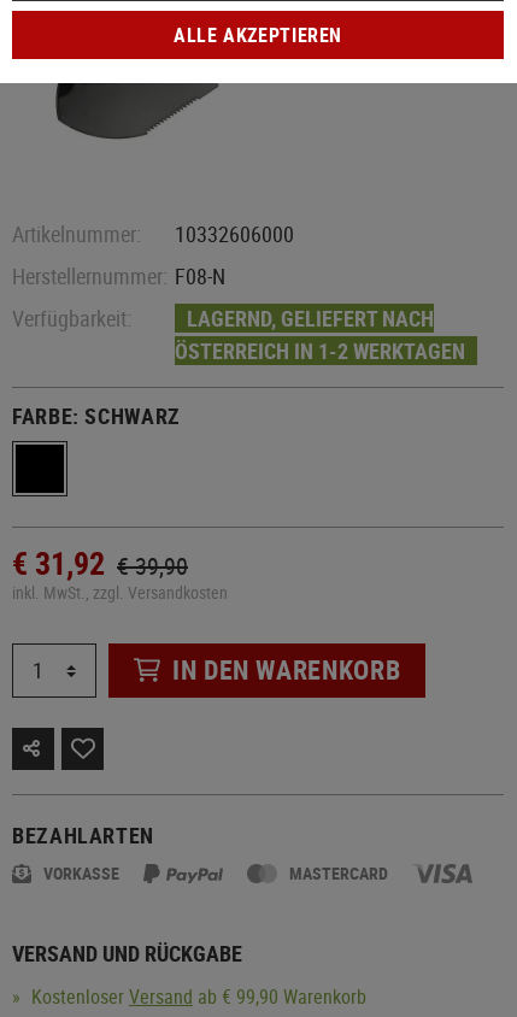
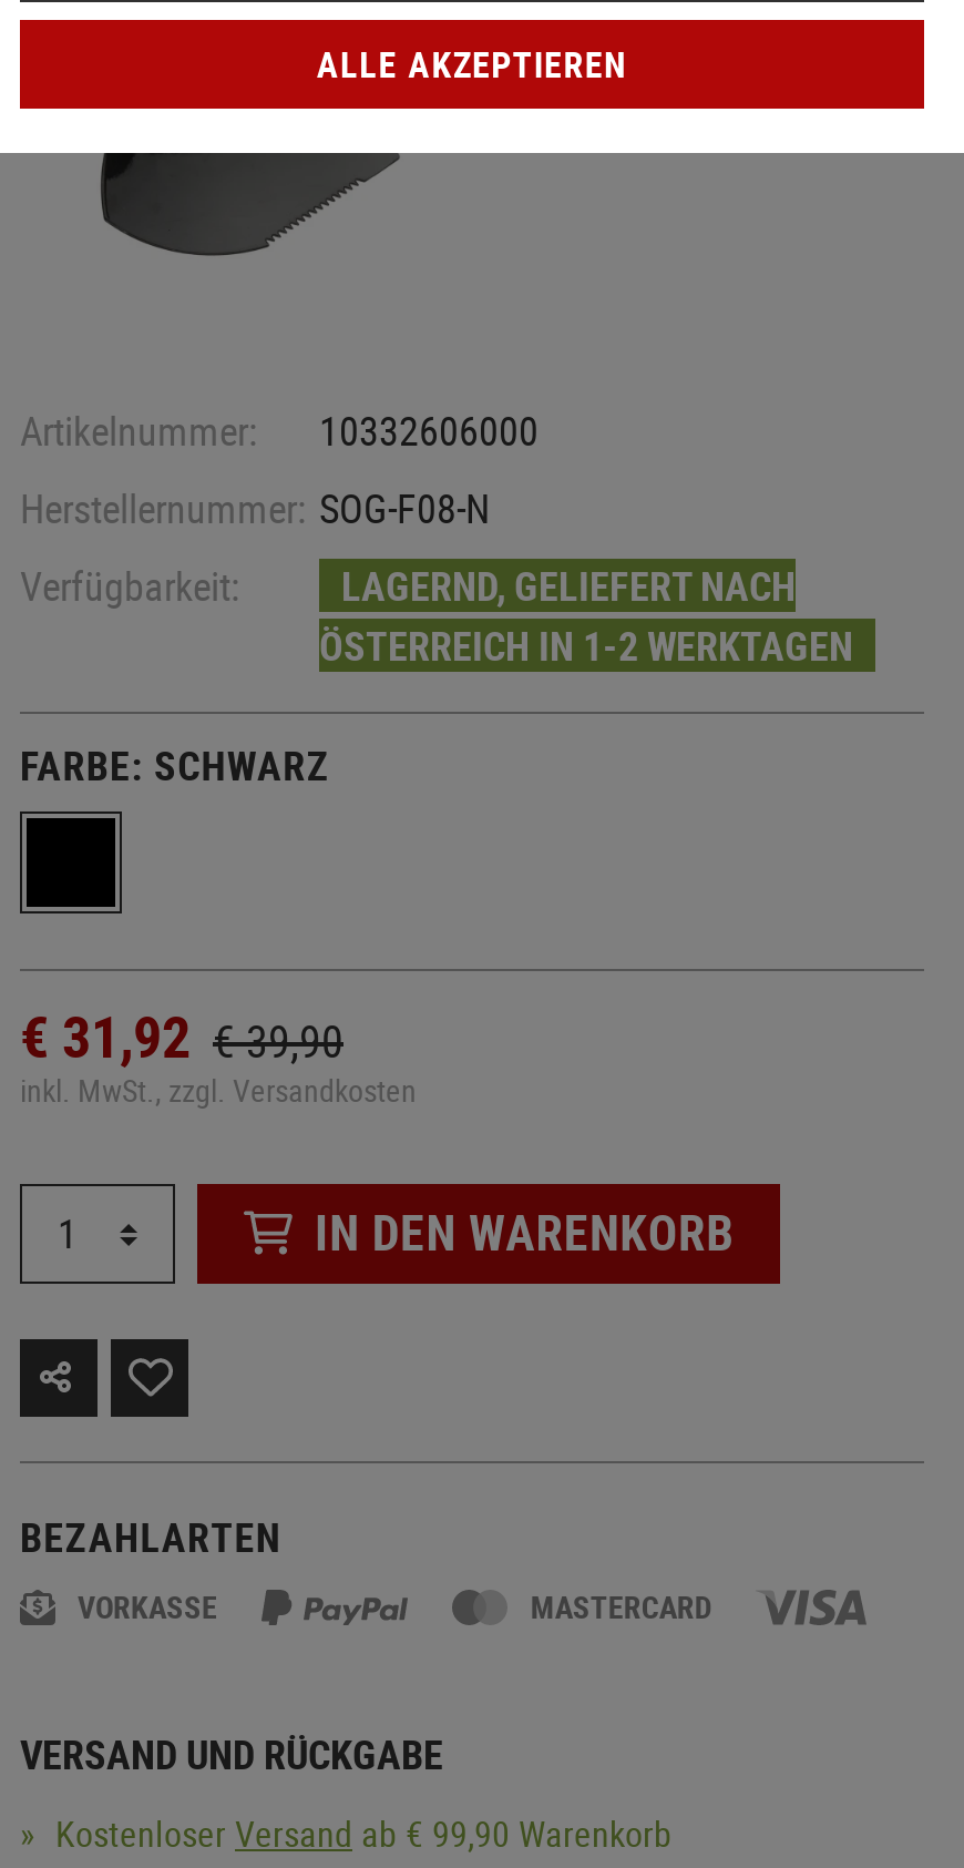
- Herstellernummer: F08-N
+ Herstellernummer: SOG-F08-N
